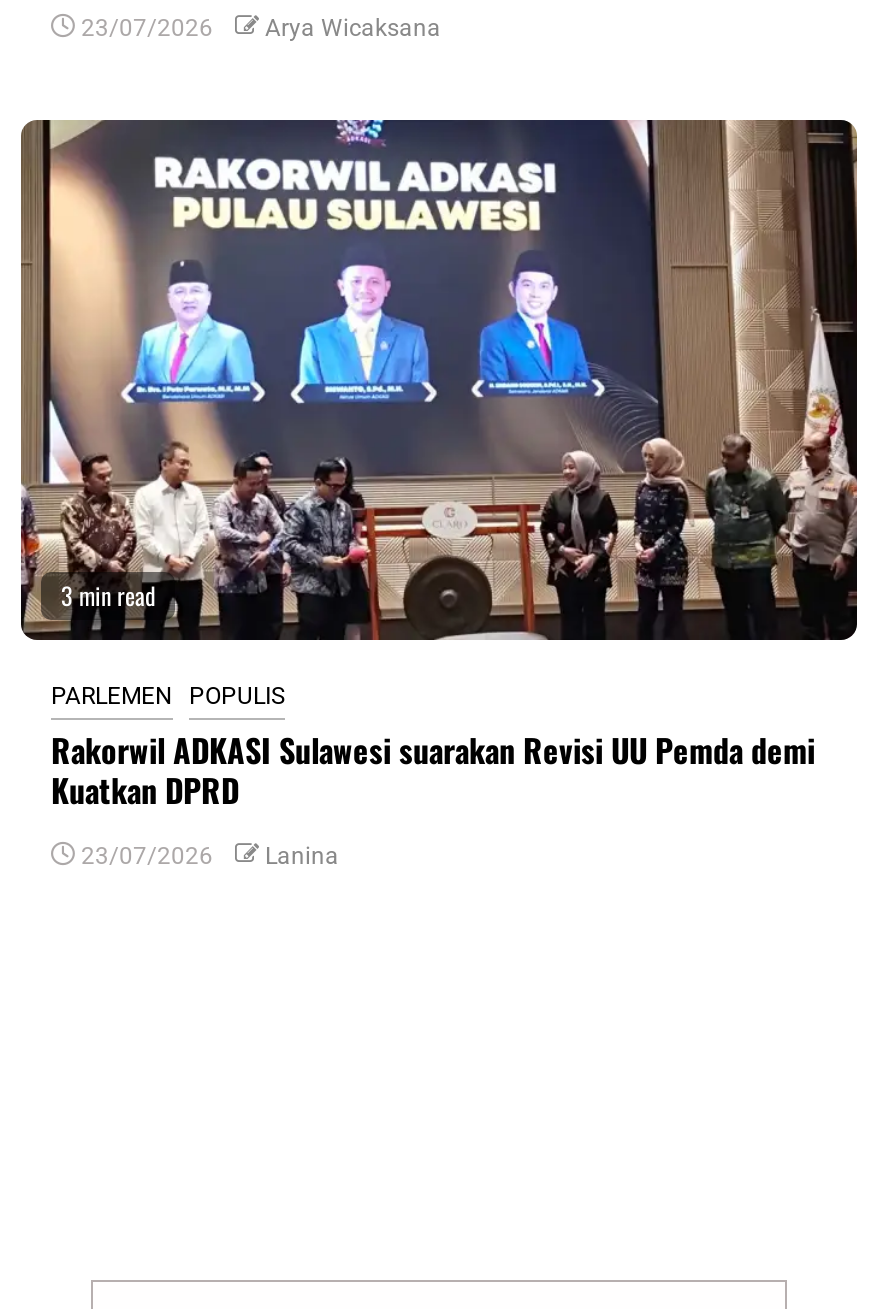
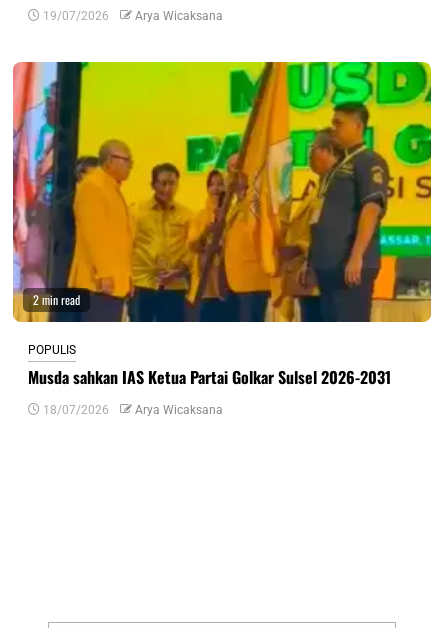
- 23/07/2026 Arya Wicaksana
+ 19/07/2026 Arya Wicaksana

- [image]
- 3 min read
+ [image]
+ 2 min read

- PARLEMEN POPULIS
- Rakorwil ADKASI Sulawesi suarakan Revisi UU Pemda demi
- Kuatkan DPRD
+ POPULIS
+ Musda sahkan IAS Ketua Partai Golkar Sulsel 2026-2031

- 23/07/2026
- Lanina
+ 18/07/2026
+ Arya Wicaksana
